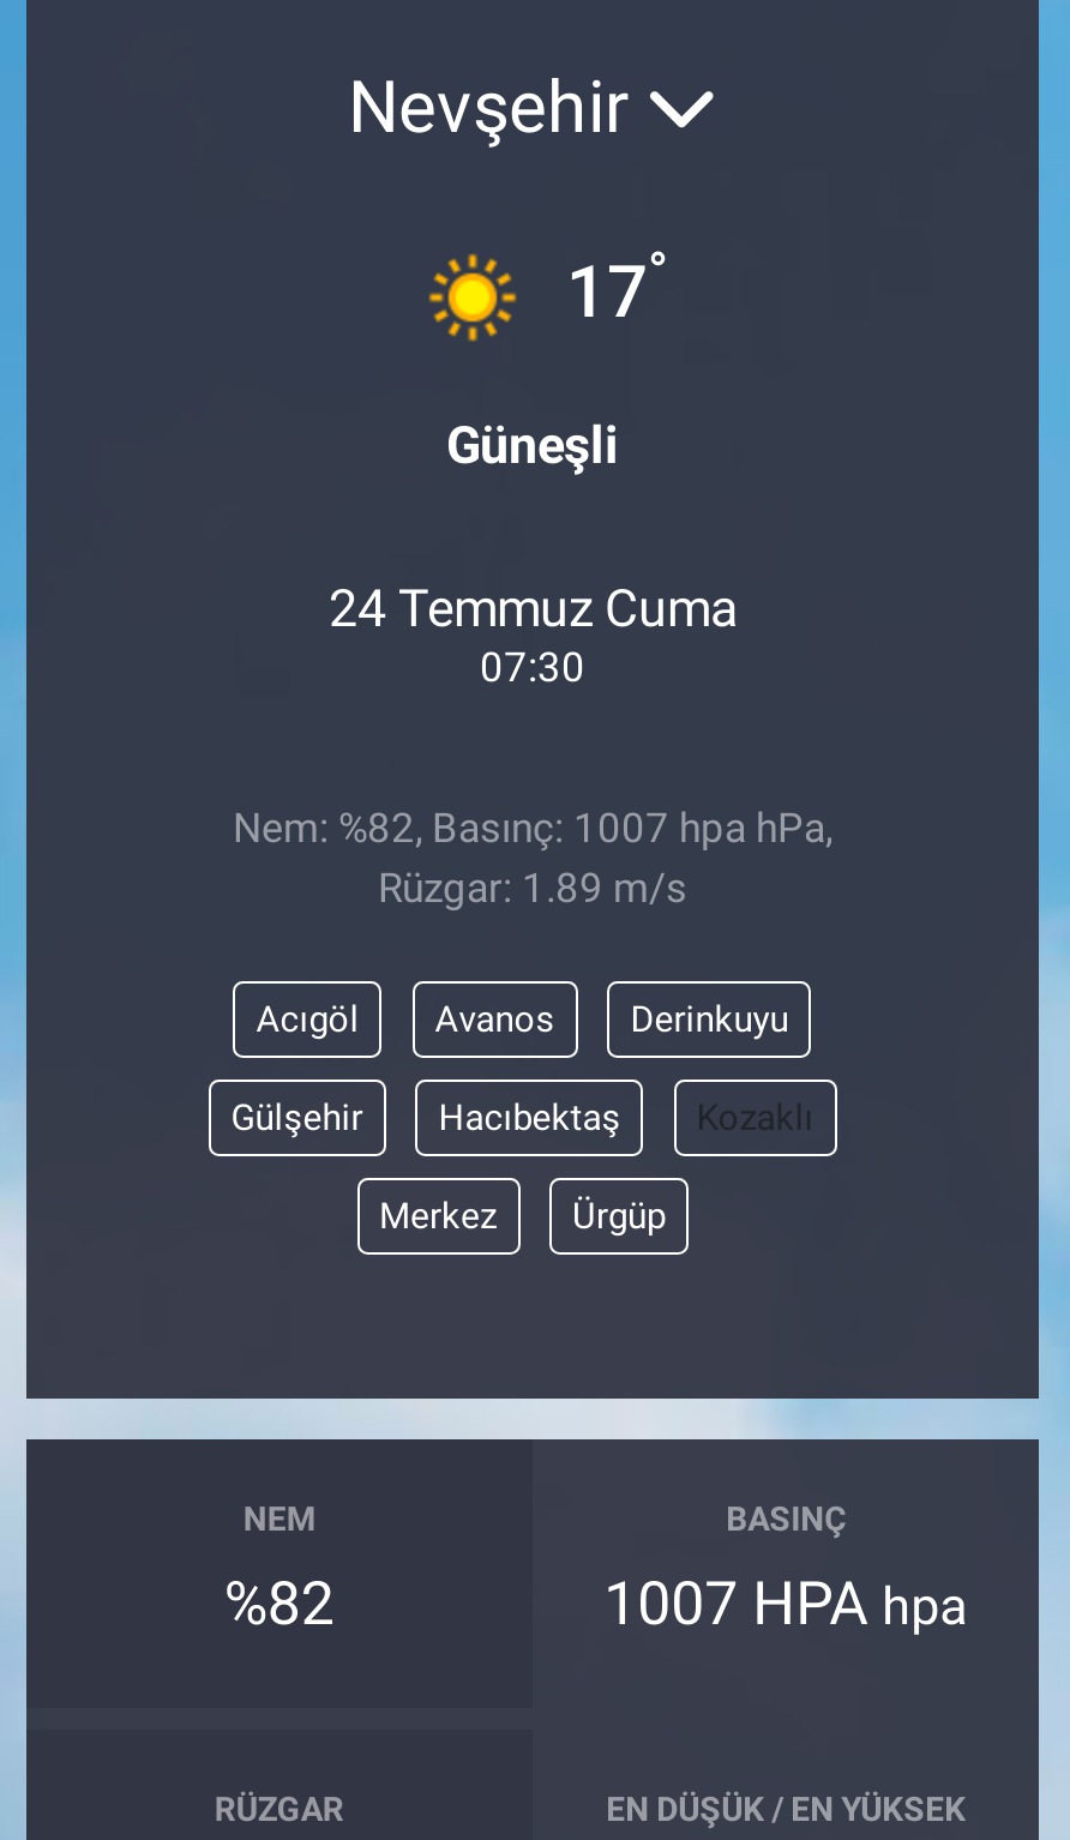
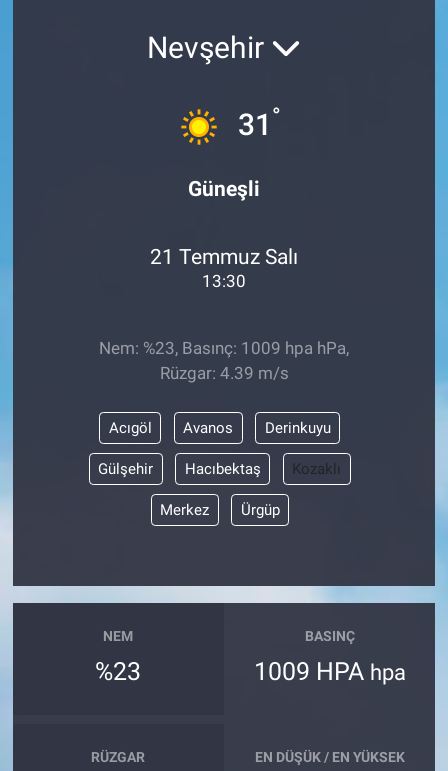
- 17°
+ 31°

- 24 Temmuz Cuma
+ 21 Temmuz Salı

- 07:30
+ 13:30

- Nem: %82, Basınç: 1007 hpa hPa,
+ Nem: %23, Basınç: 1009 hpa hPa,

- Rüzgar: 1.89 m/s
+ Rüzgar: 4.39 m/s

- %82
+ %23

- 1007 HPA hpa
+ 1009 HPA hpa
